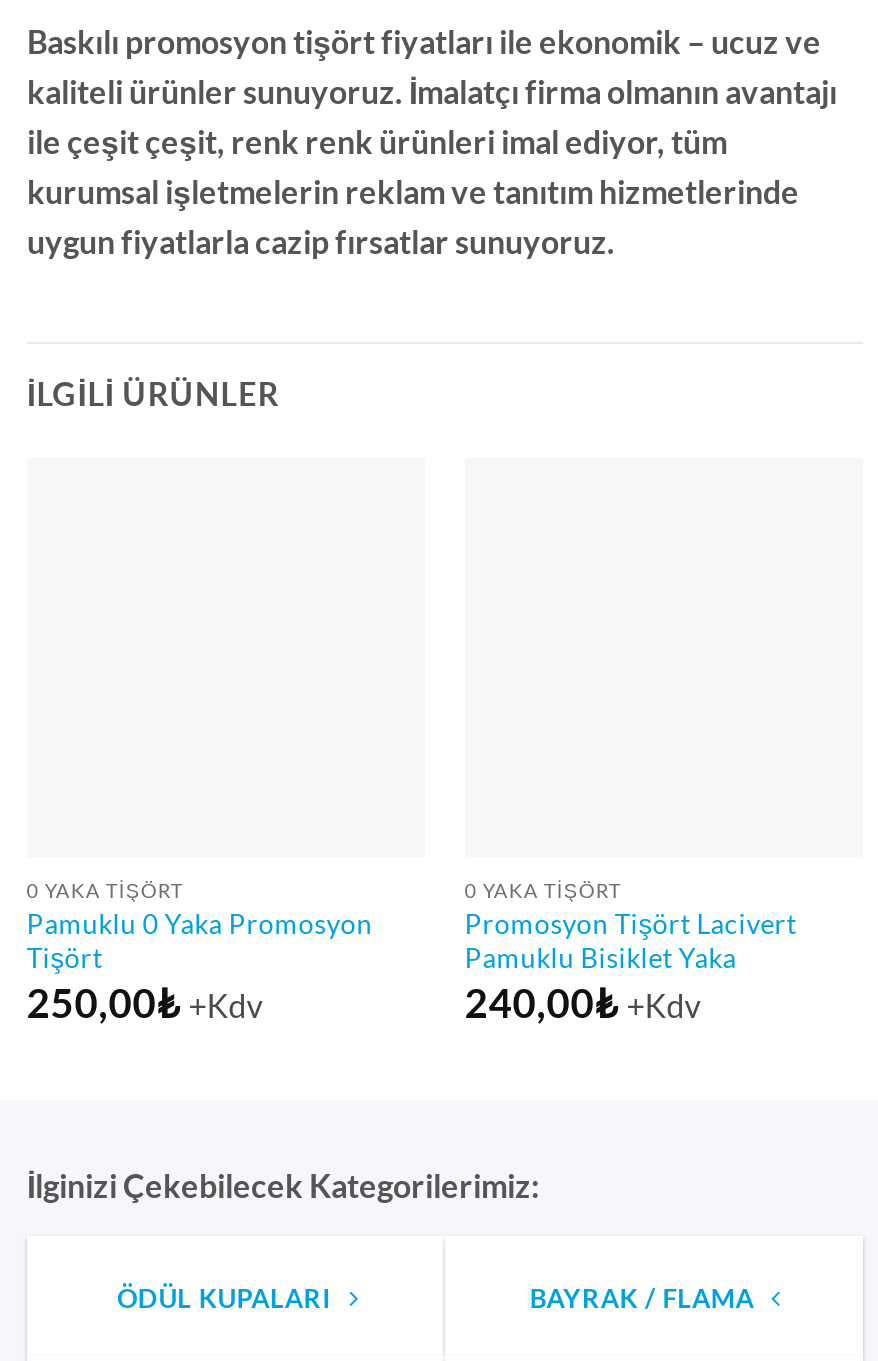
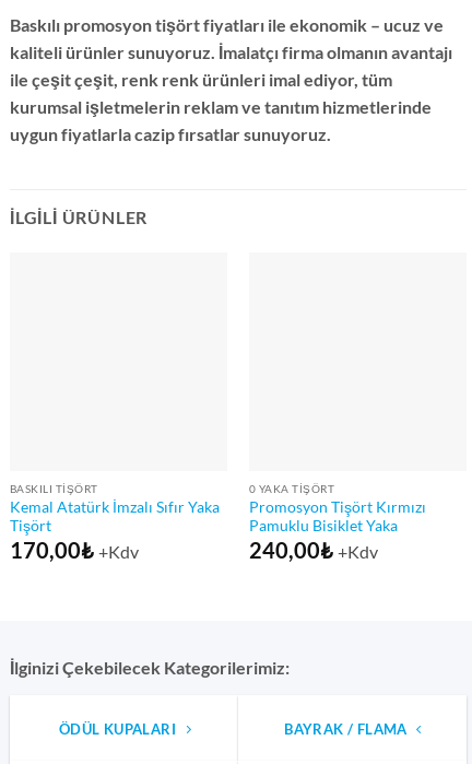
- 0 YAKA TIŞÖRT
- Pamuklu 0 Yaka Promosyon
+ BASKILI TIŞÖRT
+ Kemal Atatürk İmzalı Sıfır Yaka

- Promosyon Tişört Lacivert
+ Promosyon Tişört Kırmızı

- 250,00₺ +Kdv
+ 170,00₺ +Kdv
